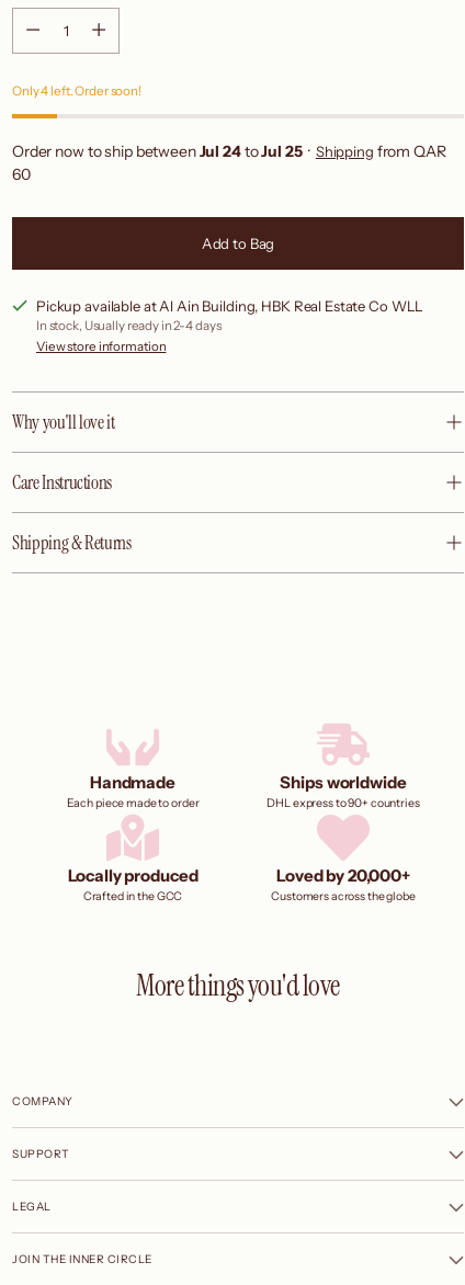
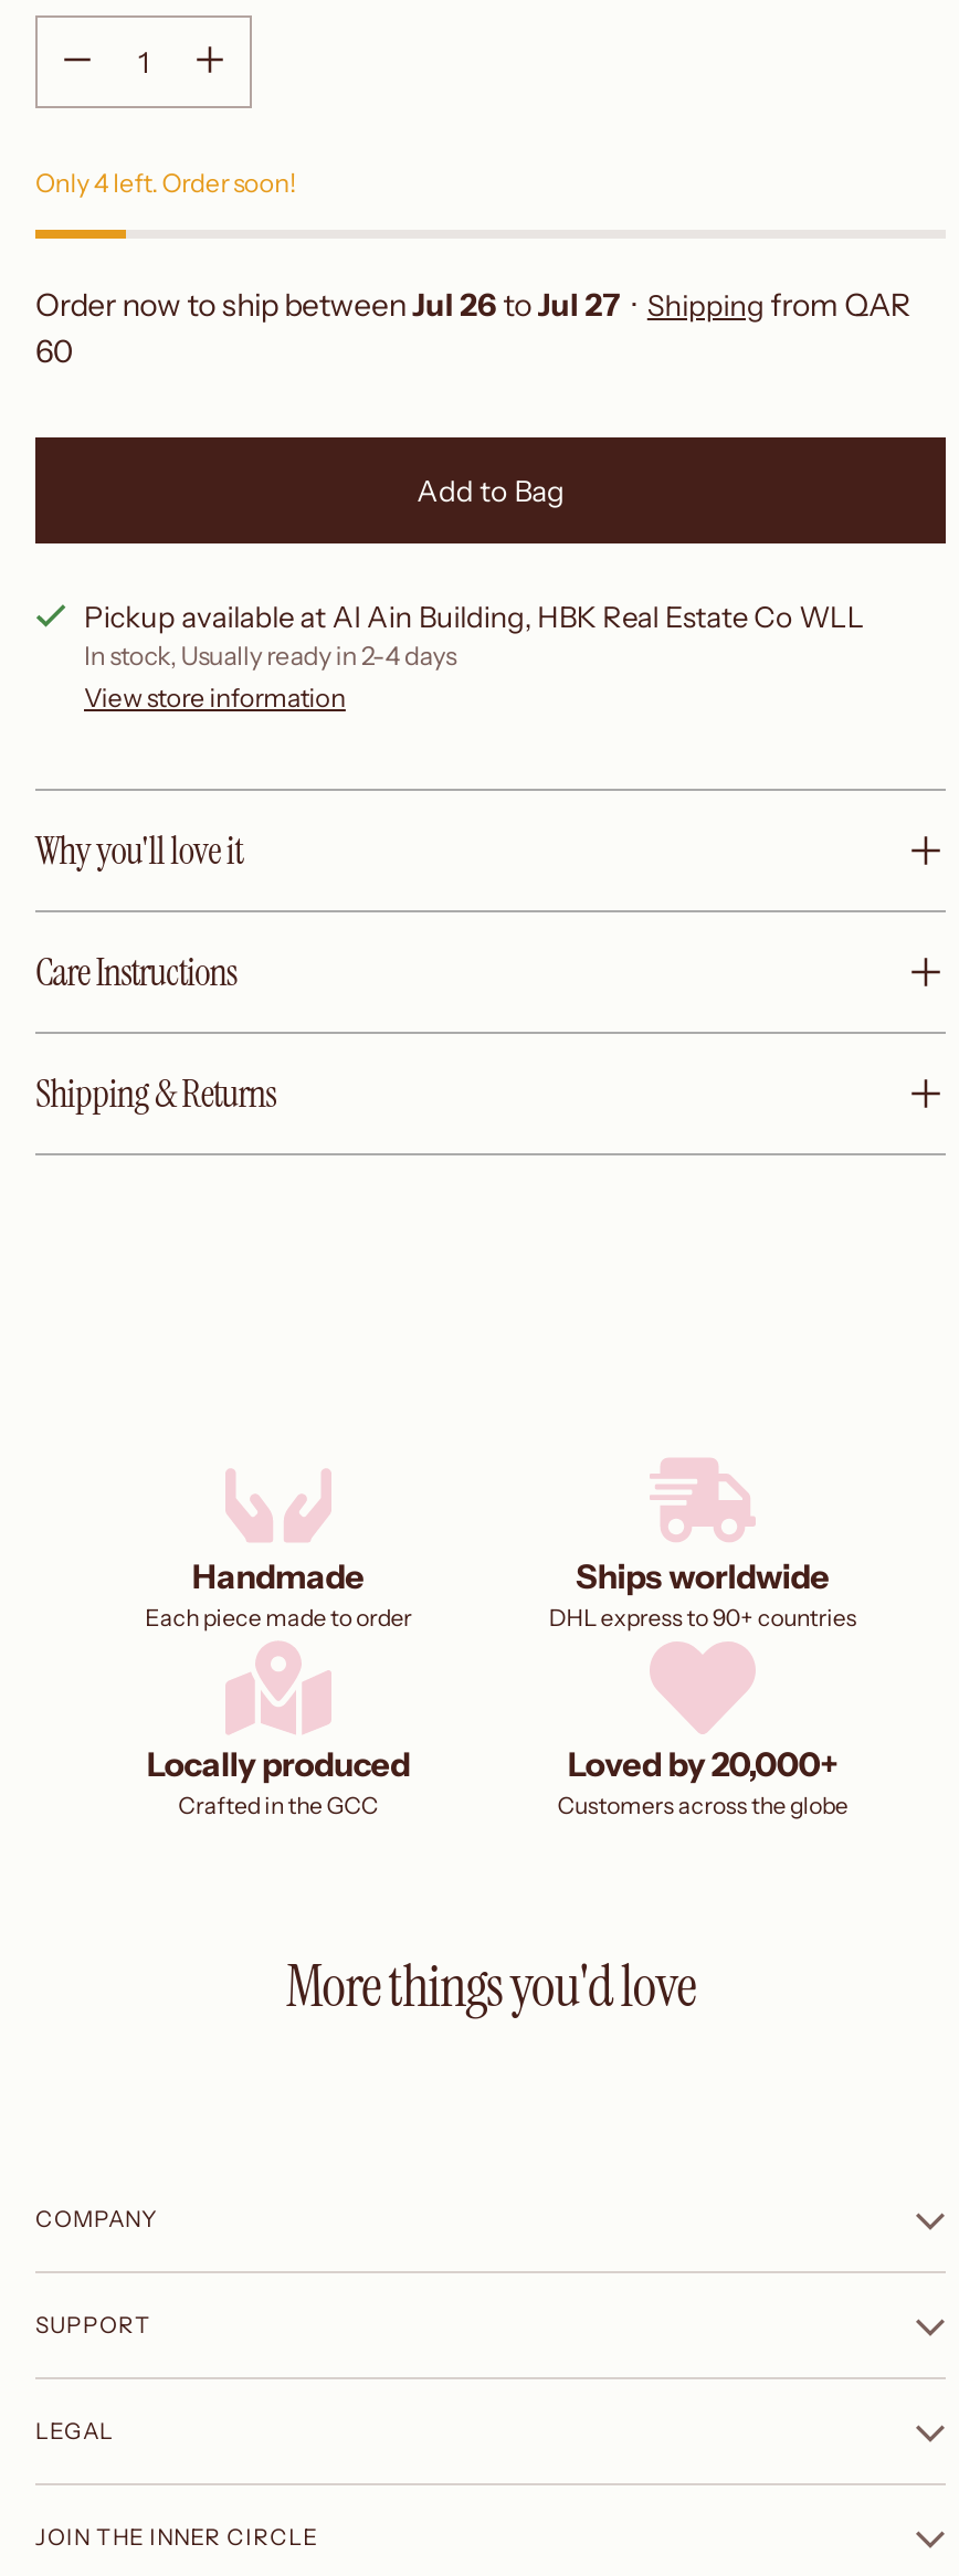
- Order now to ship betweenJul 24 toJul 25 · Shipping from QAR
+ Order now to ship betweenJul 26 toJul 27 · Shipping from QAR
